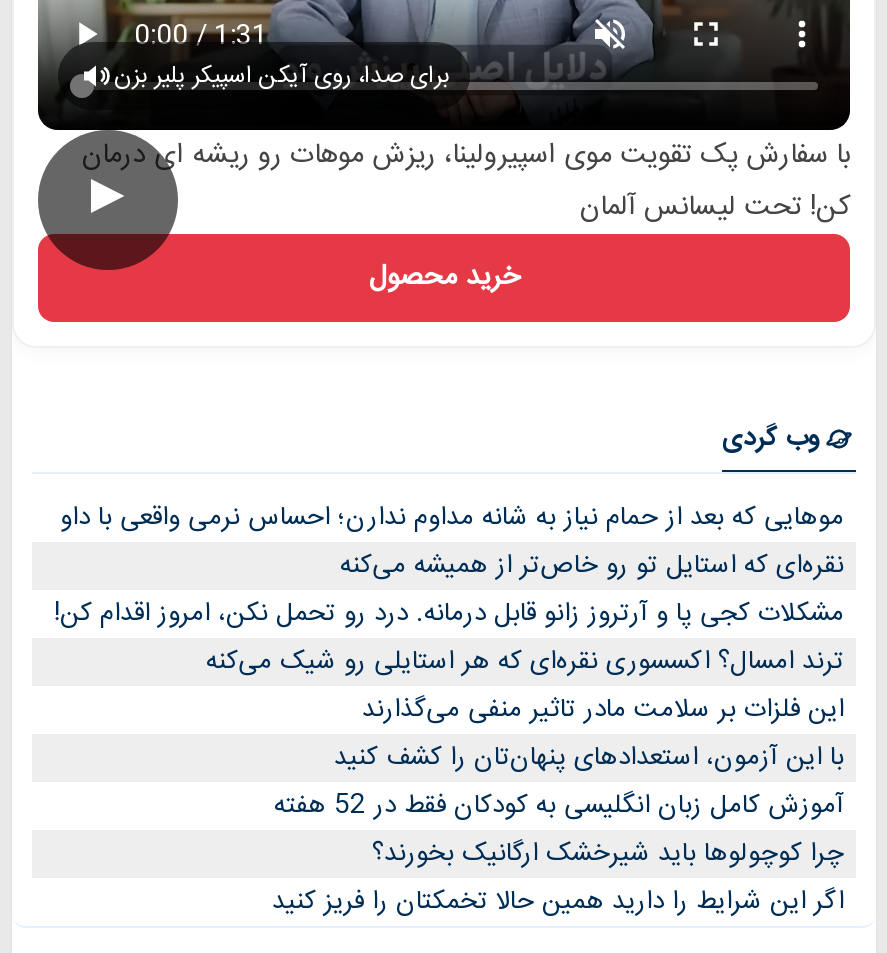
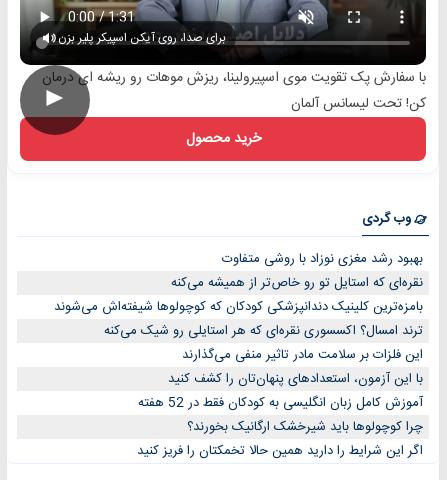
- موهایی که بعد از حمام نیاز به شانه مداوم ندارن؛ احساس نرمی واقعی با داو
+ بهبود رشد مغزی نوزاد با روشی متفاوت

- مشکلات کجی پا و آرتروز زانو قابل درمانه. درد رو تحمل نکن، امروز اقدام کن!
+ بامزه‌ترین کلینیک دندانپزشکی کودکان که کوچولوها شیفته‌اش می‌شوند
